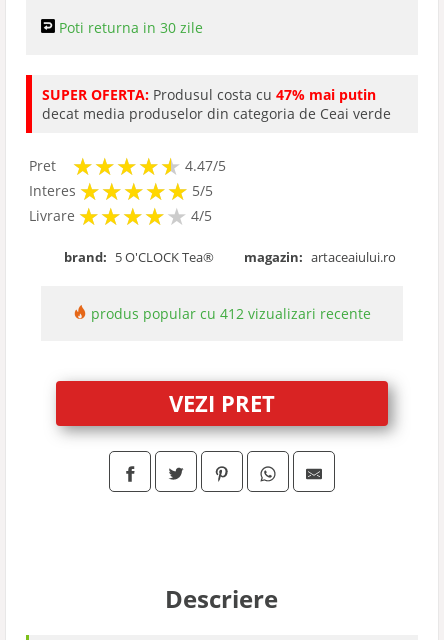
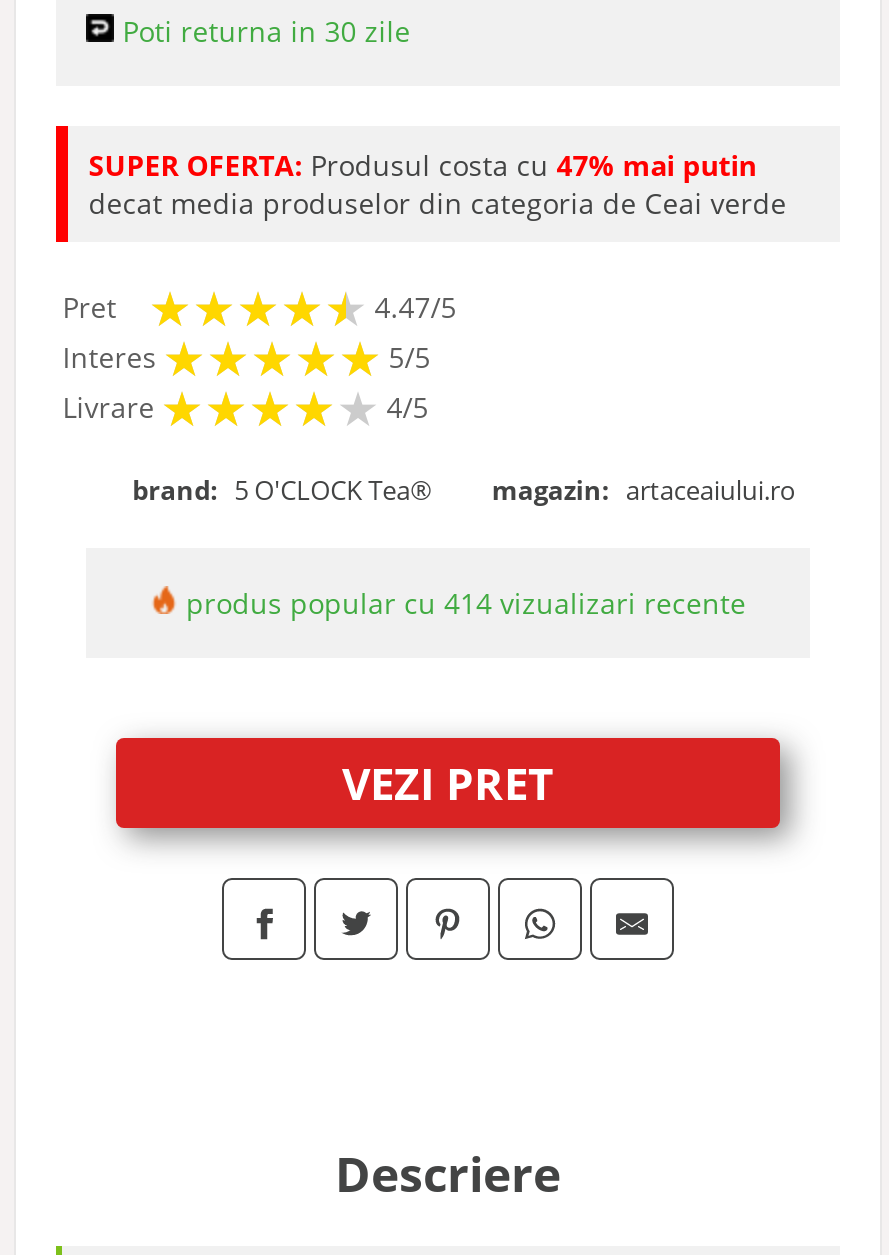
- produs popular cu 412 vizualizari recente
+ produs popular cu 414 vizualizari recente
